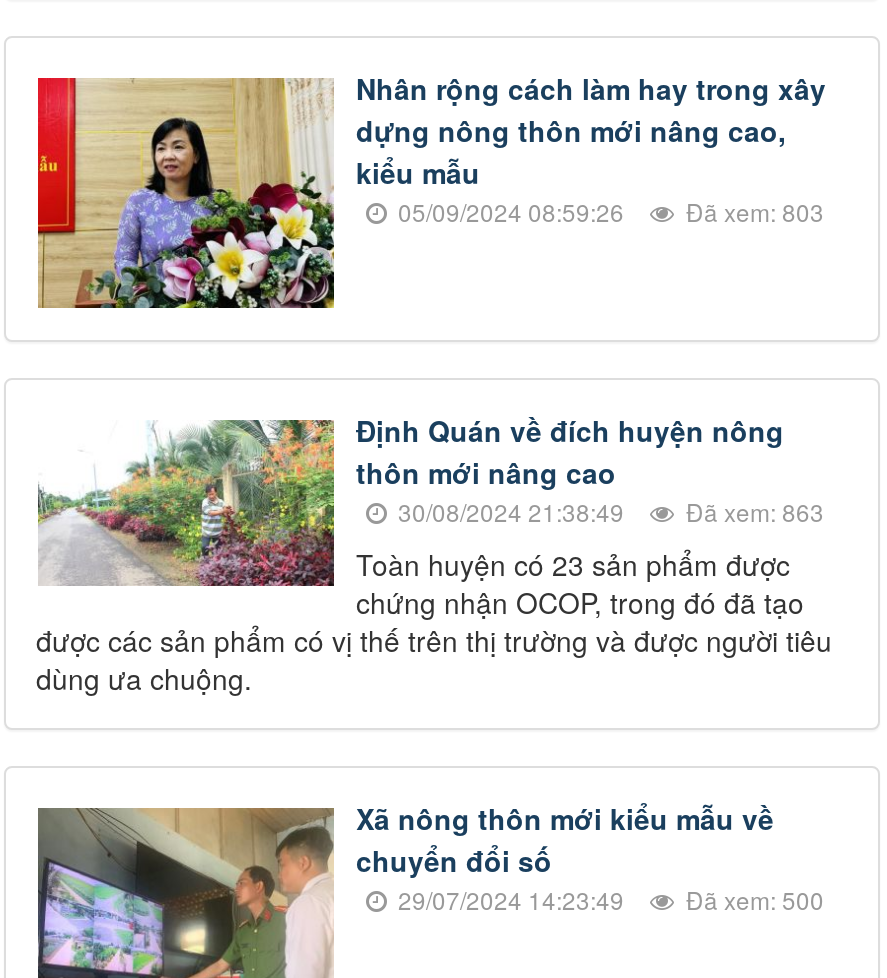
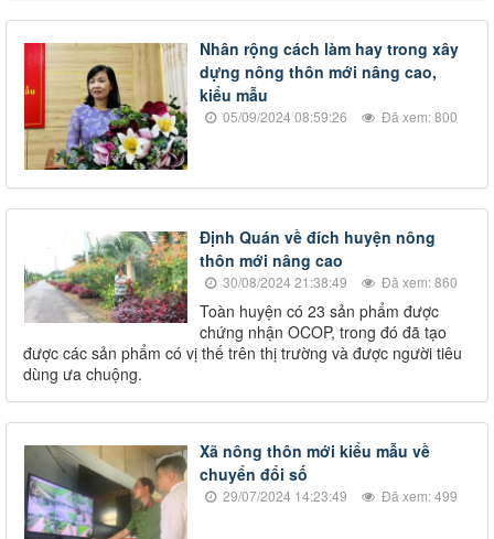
- 05/09/2024 08:59:26 Đã xem: 803
+ 05/09/2024 08:59:26 Đã xem: 800

- 30/08/2024 21:38:49 Đã xem: 863
+ 30/08/2024 21:38:49 Đã xem: 860

- 29/07/2024 14:23:49 Đã xem: 500
+ 29/07/2024 14:23:49 Đã xem: 499
